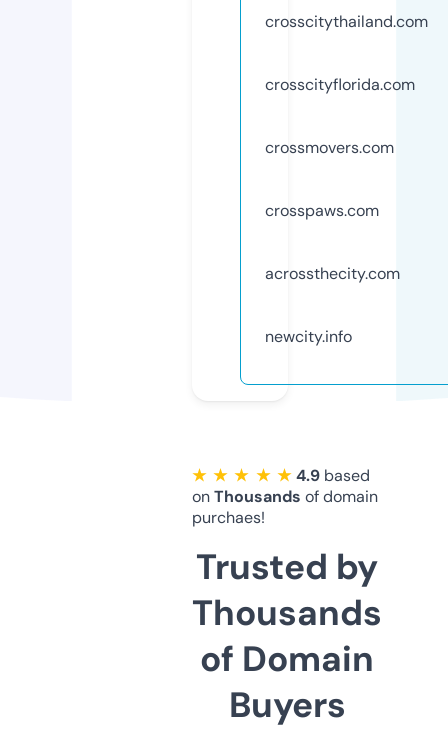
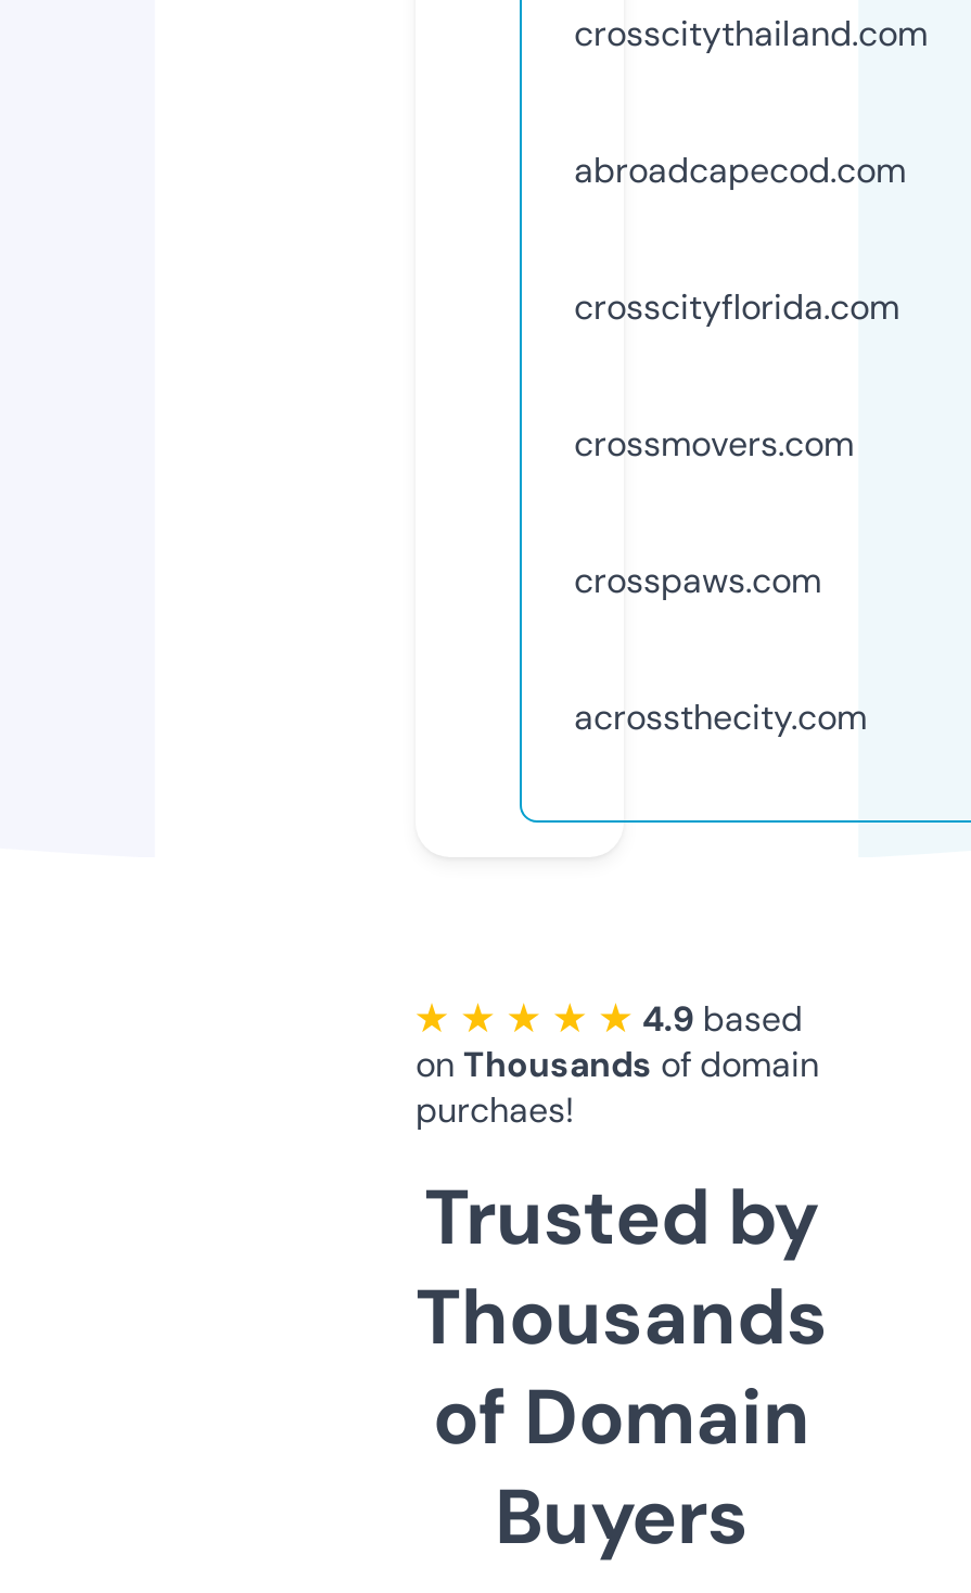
+ abroadcapecod.com

moved down: crosscityflorida.com | crossmovers.com | crosspaws.com | acrossthecity.com

- newcity.info
